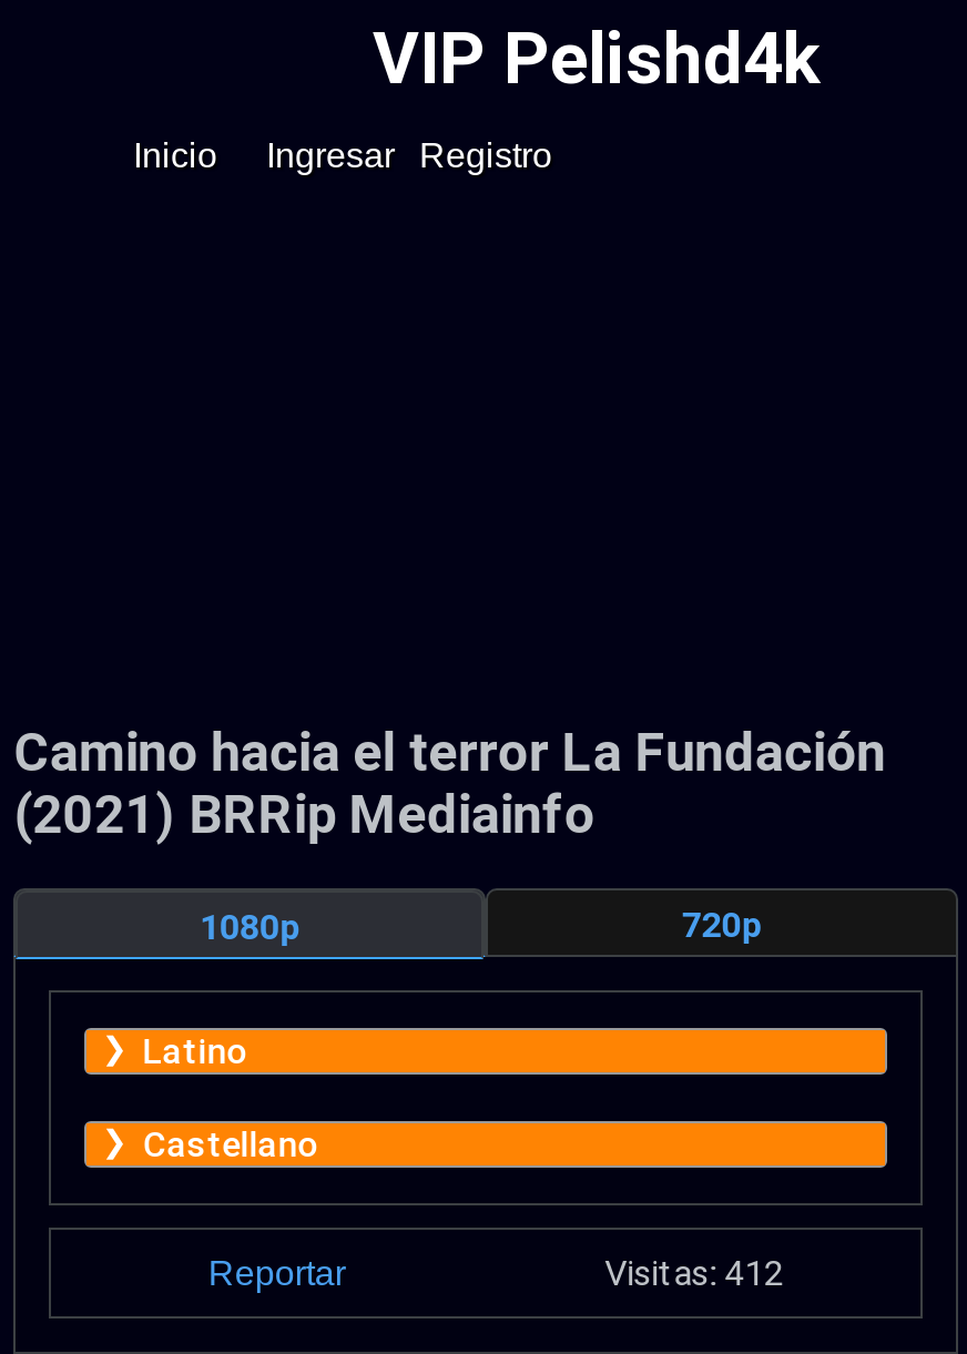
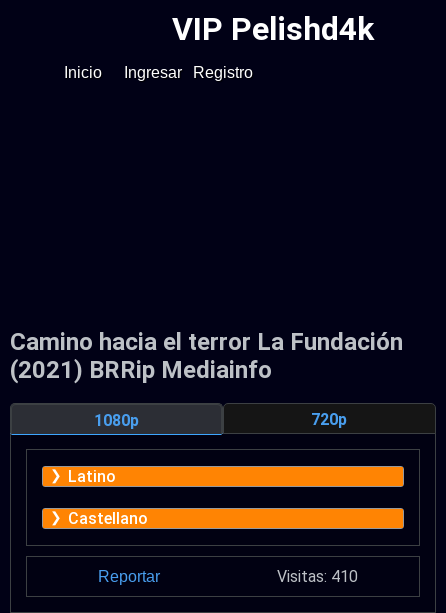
- Visitas: 412
+ Visitas: 410
